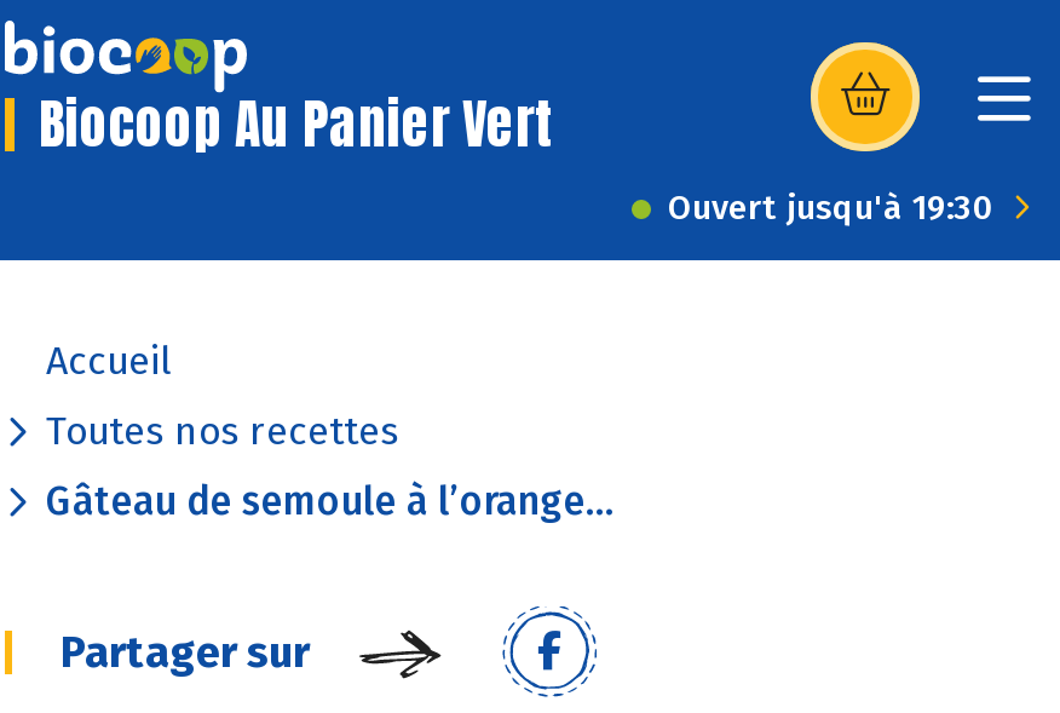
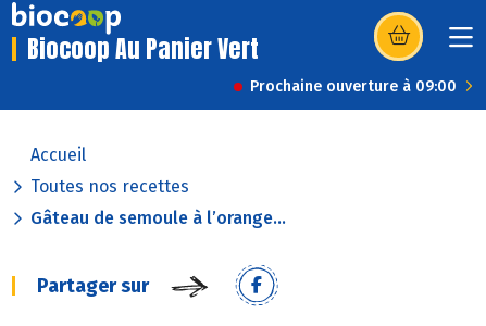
- Ouvert jusqu'à 19:30
+ Prochaine ouverture à 09:00
